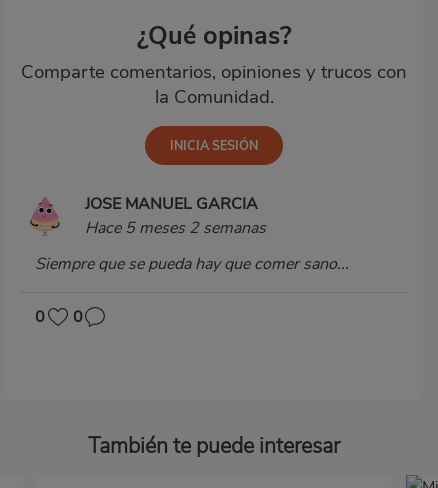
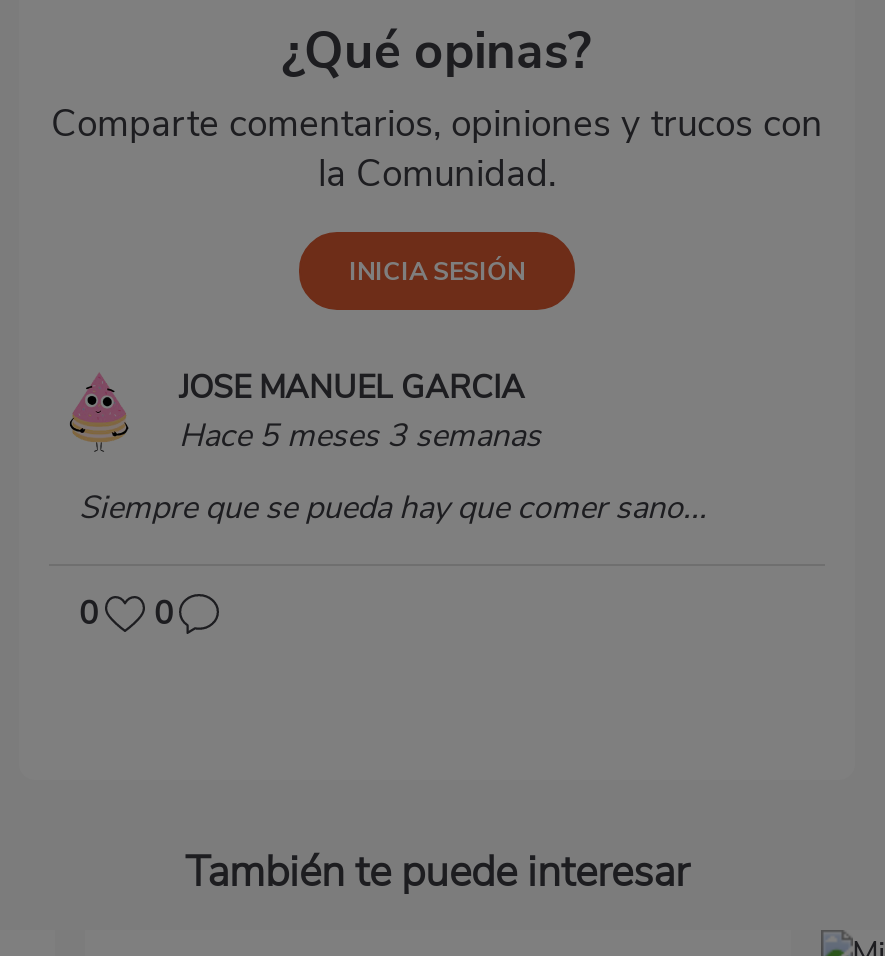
- Hace 5 meses 2 semanas
+ Hace 5 meses 3 semanas
